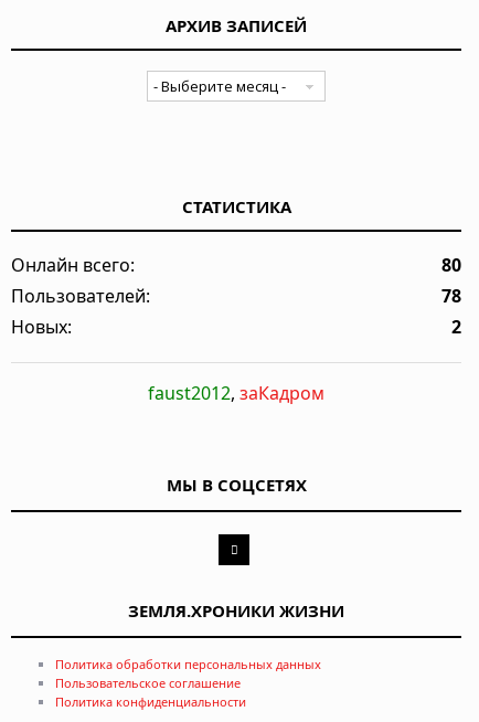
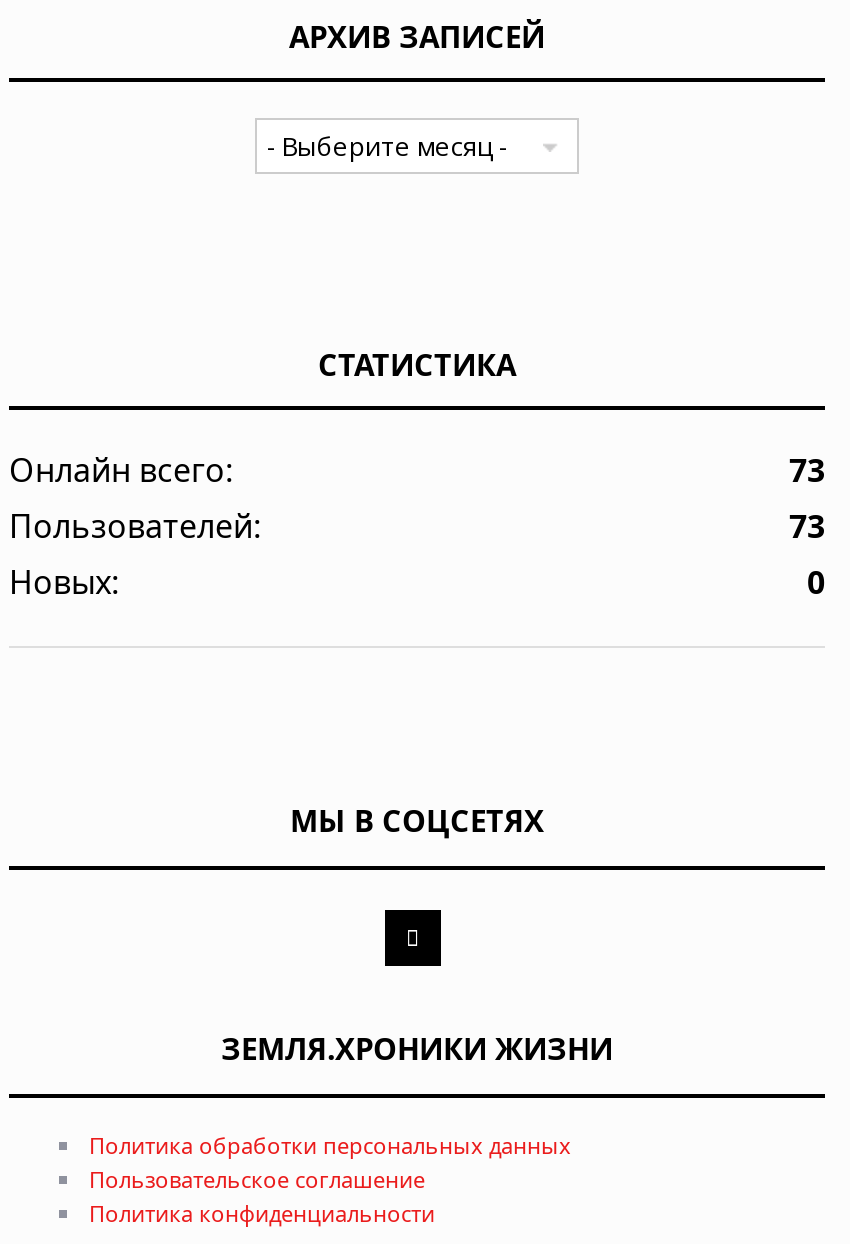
- 80
+ 73

- 78
+ 73

- 2
- faust2012, заКадром
+ 0
